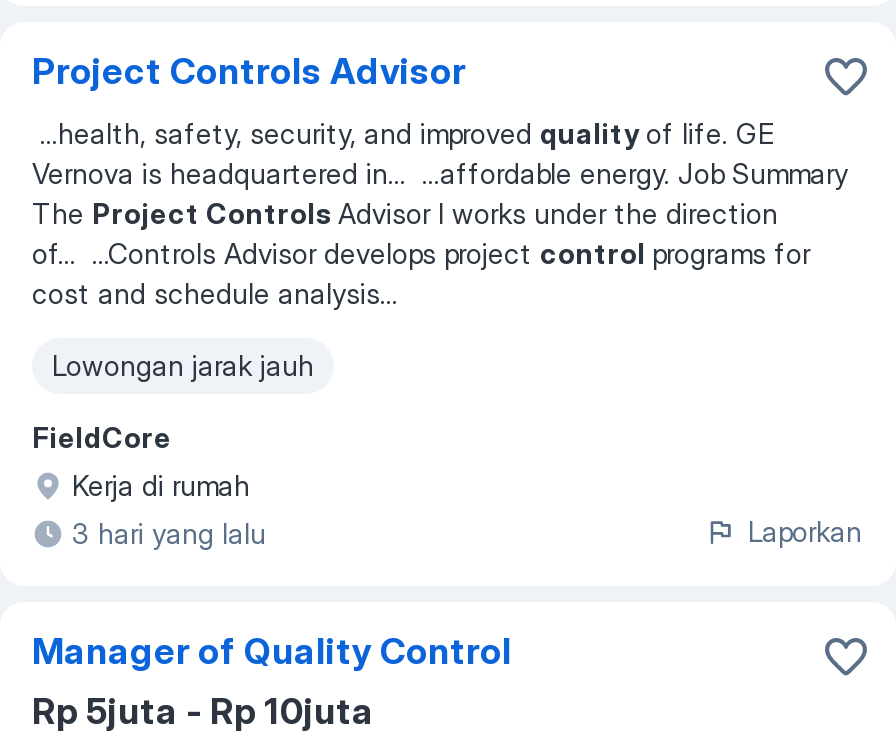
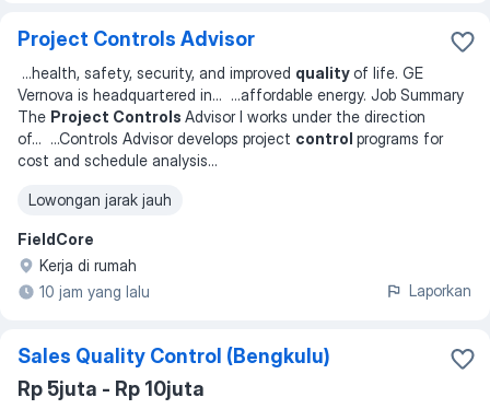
- 3 hari yang lalu
+ 10 jam yang lalu

- Manager of Quality Control
+ Sales Quality Control (Bengkulu)
